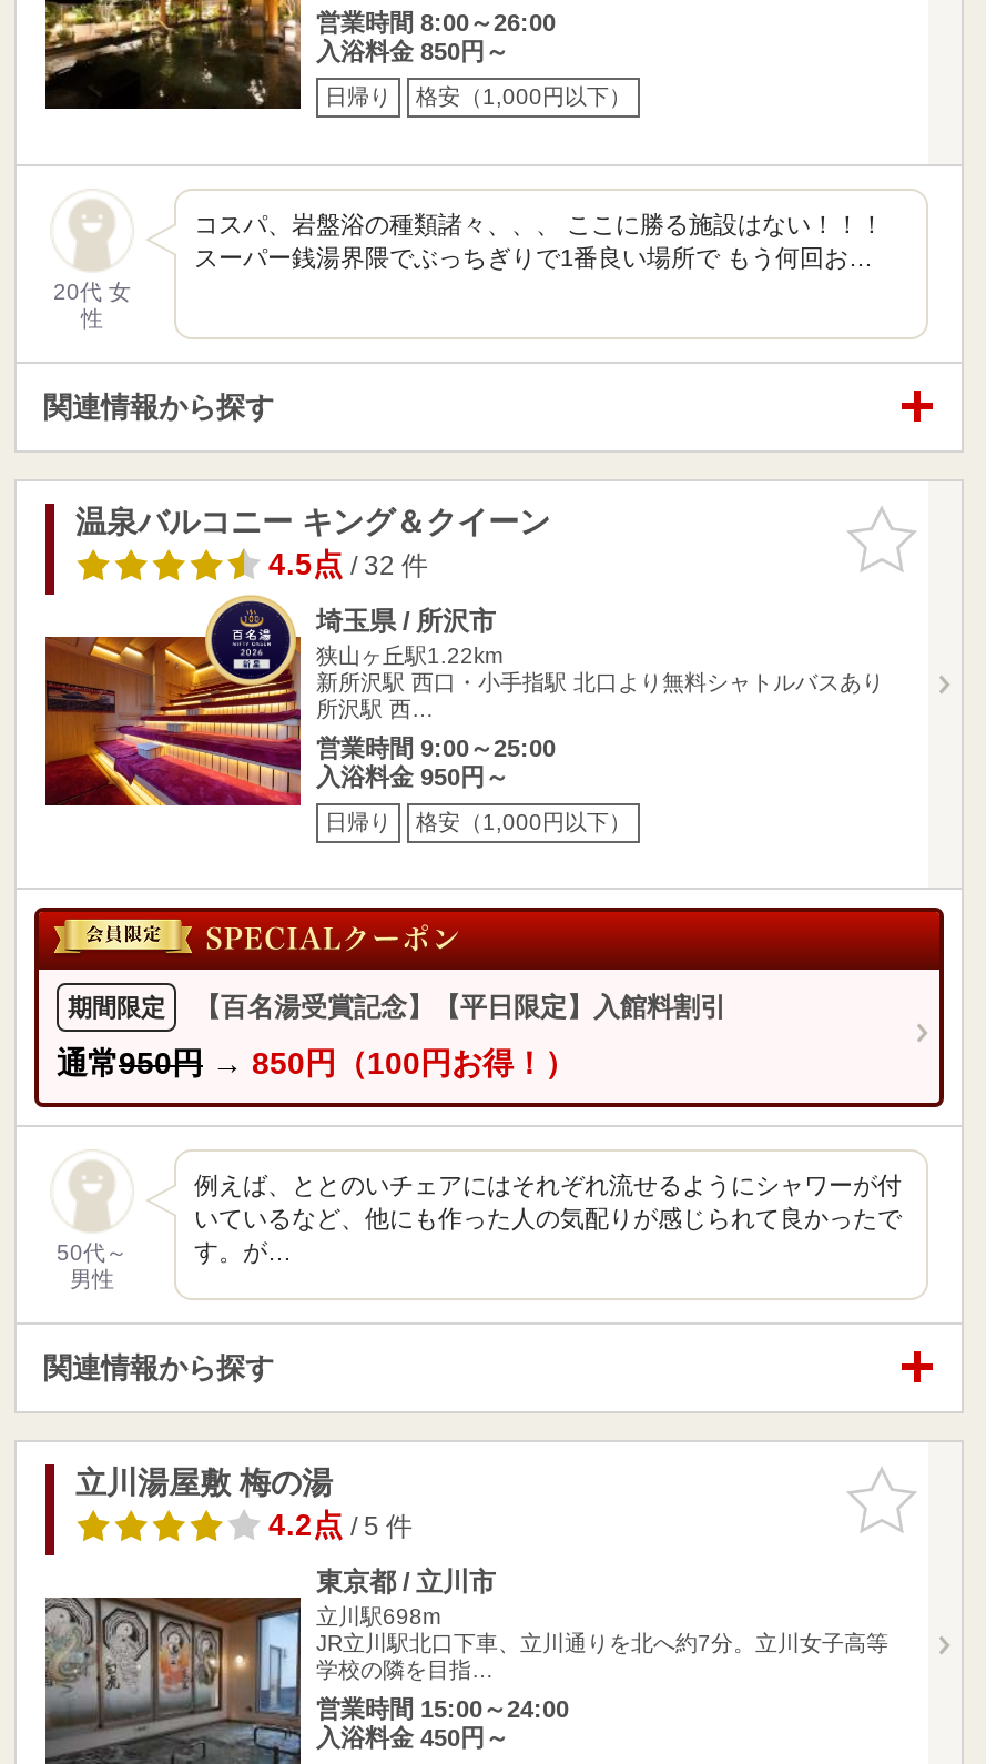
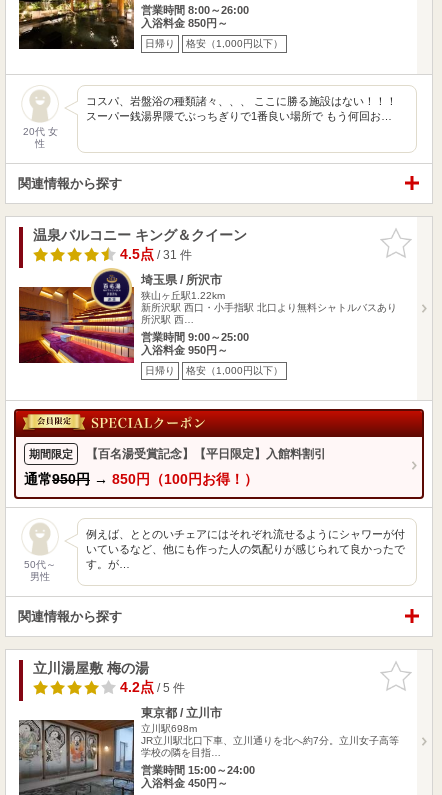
- 4.5点/ 32 件
+ 4.5点/ 31 件
